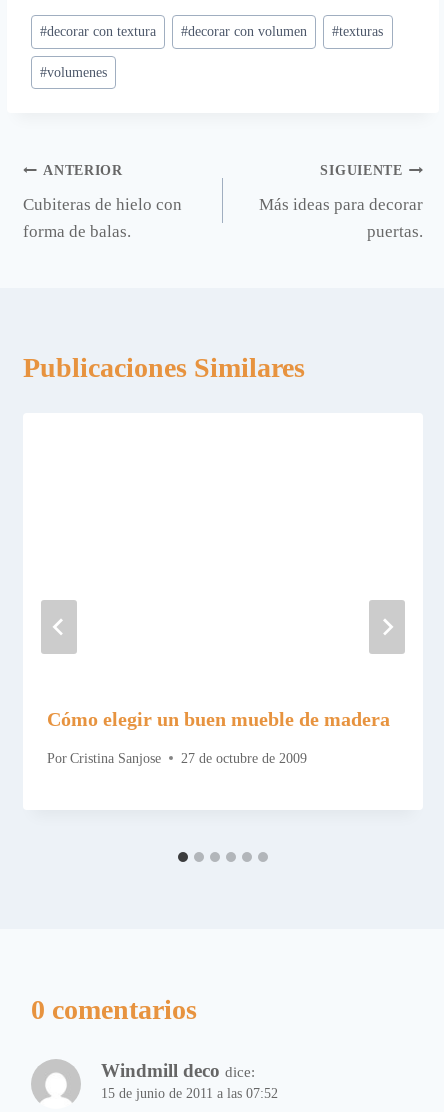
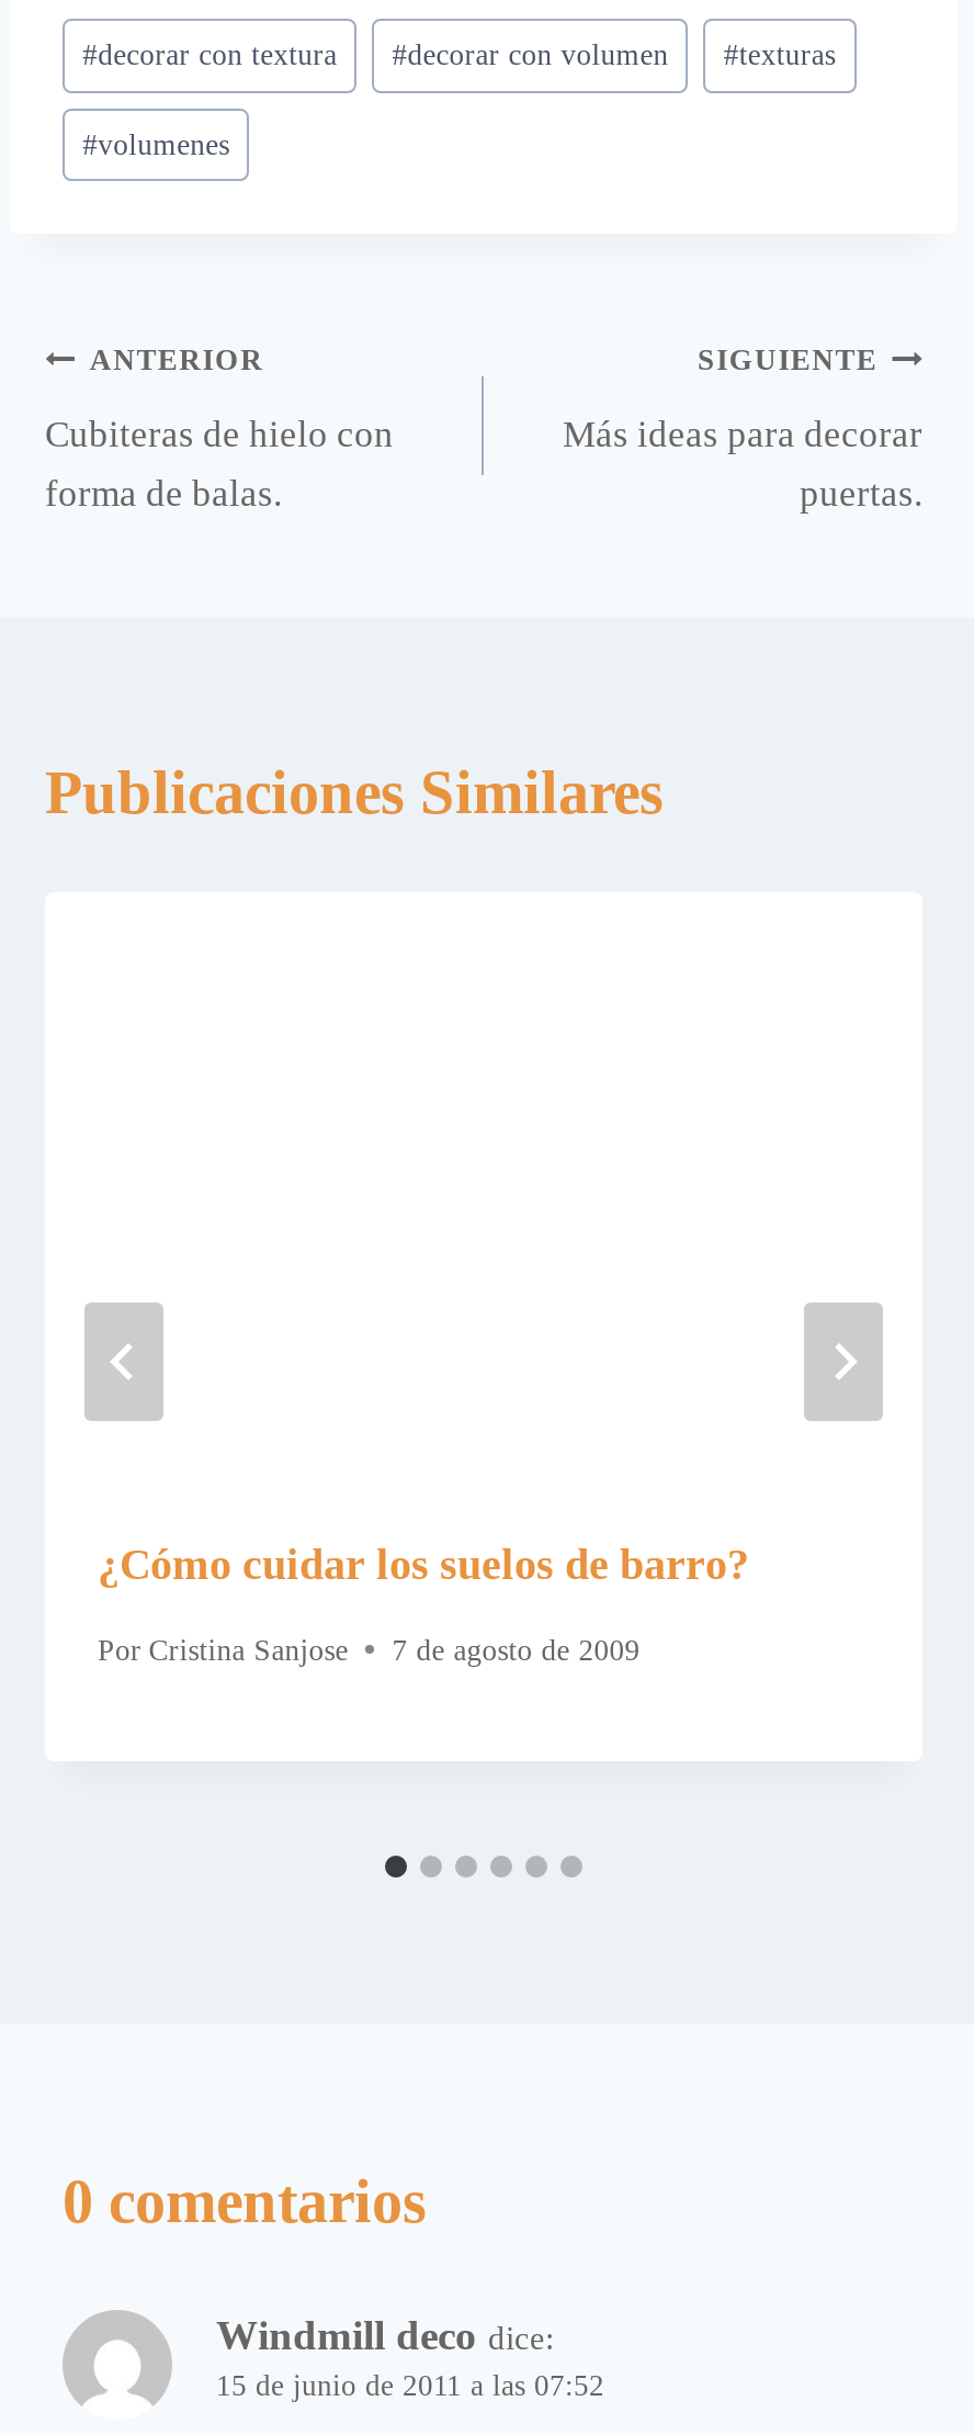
- Cómo elegir un buen mueble de madera
+ ¿Cómo cuidar los suelos de barro?

- Por Cristina Sanjose 27 de octubre de 2009
+ Por Cristina Sanjose 7 de agosto de 2009
